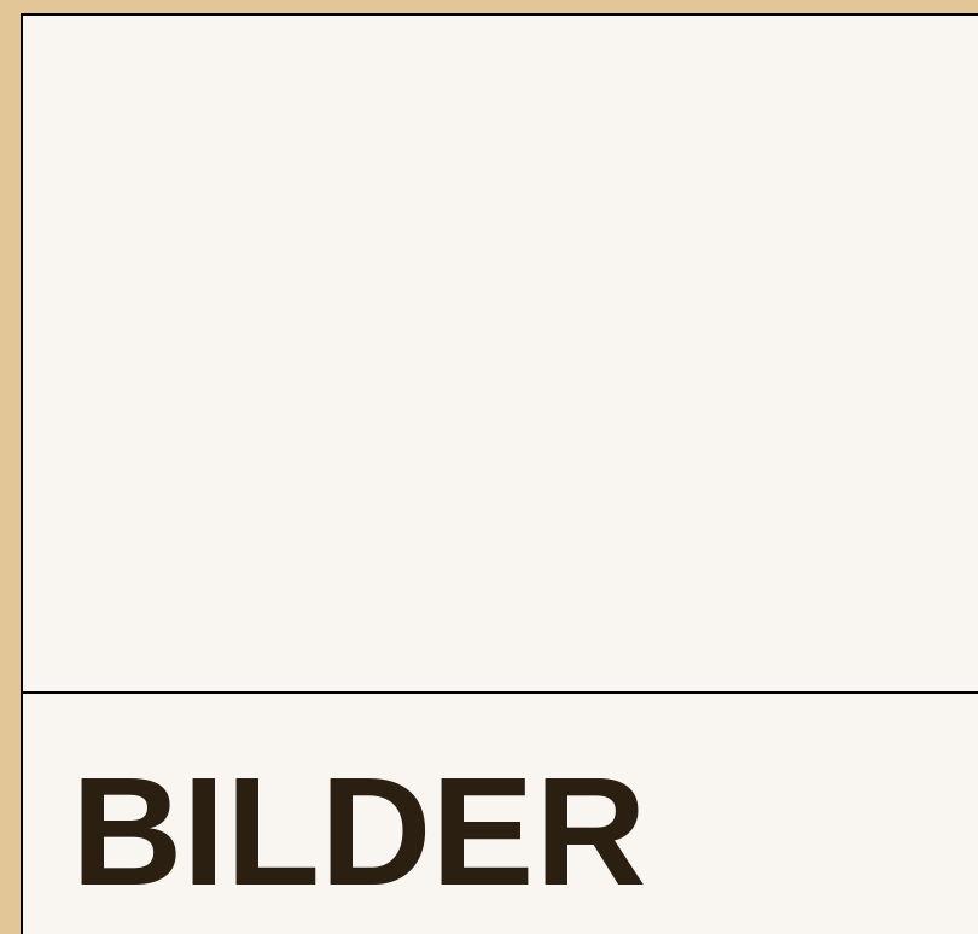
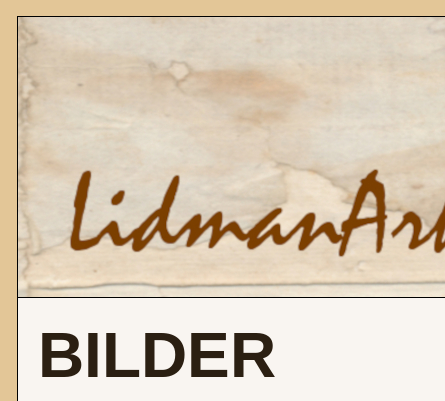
+ [image]
